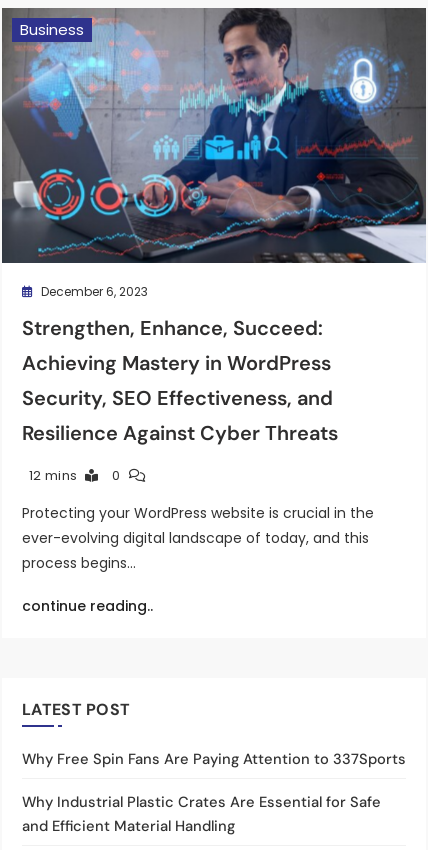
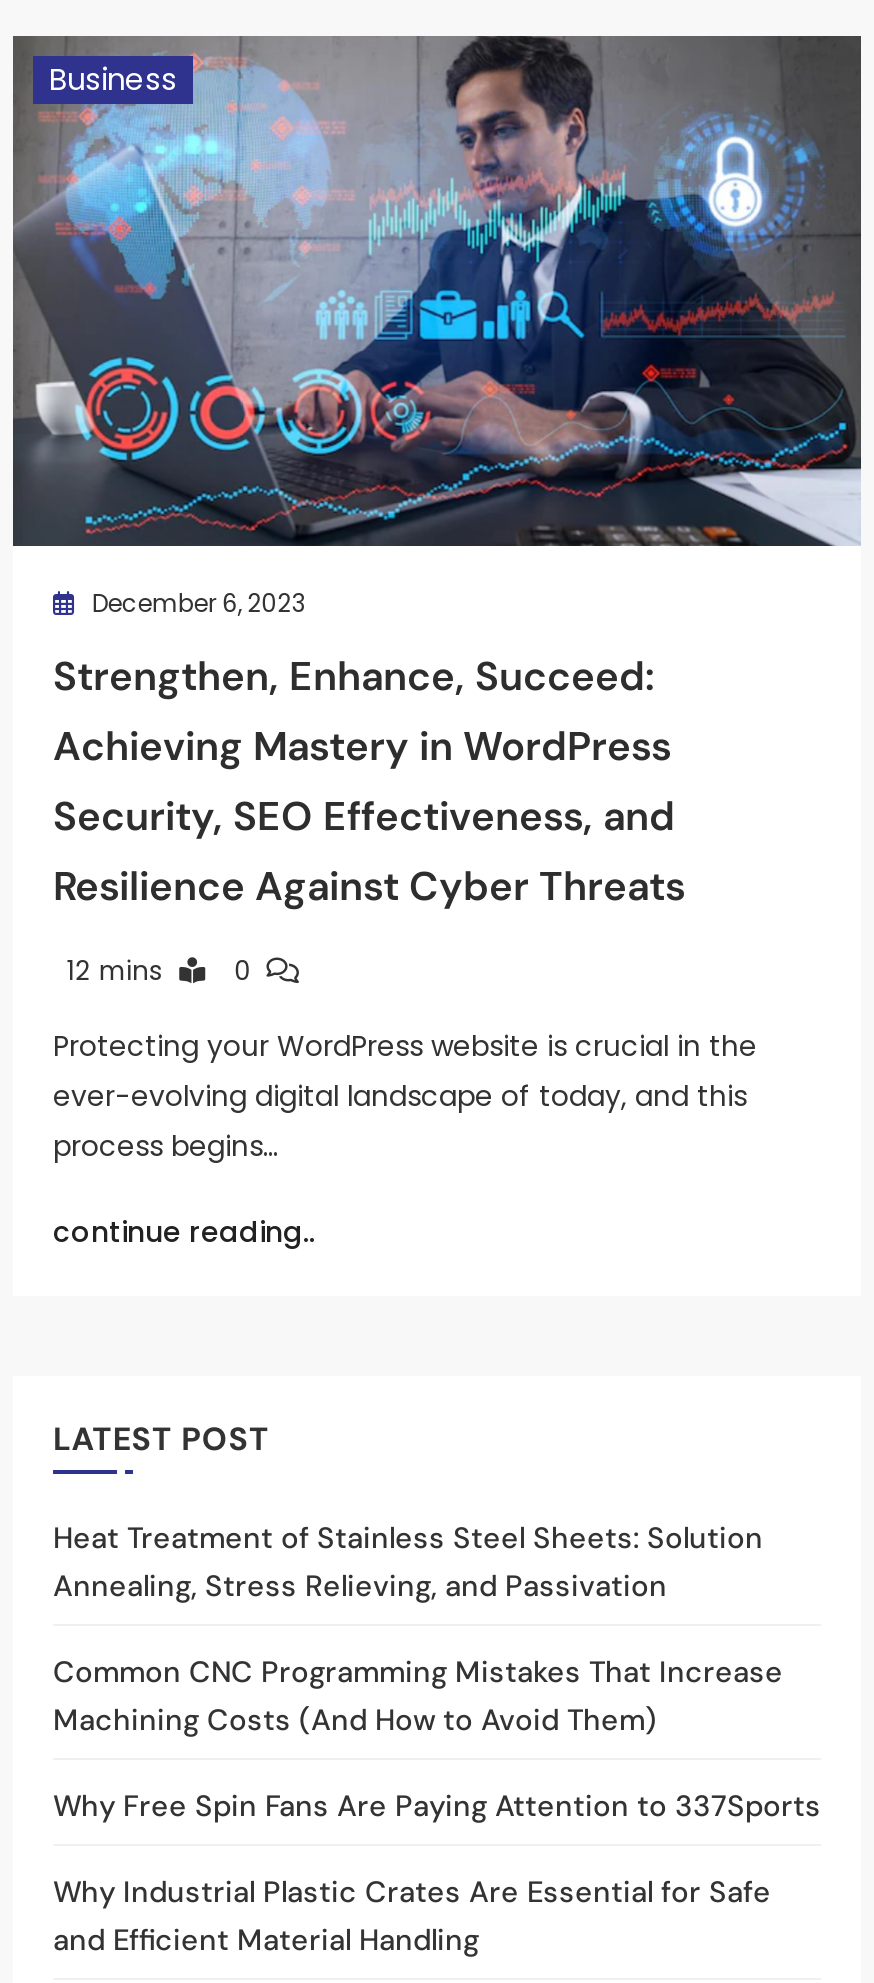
+ Heat Treatment of Stainless Steel Sheets: Solution
+ Annealing, Stress Relieving, and Passivation
+ Common CNC Programming Mistakes That Increase
+ Machining Costs (And How to Avoid Them)
